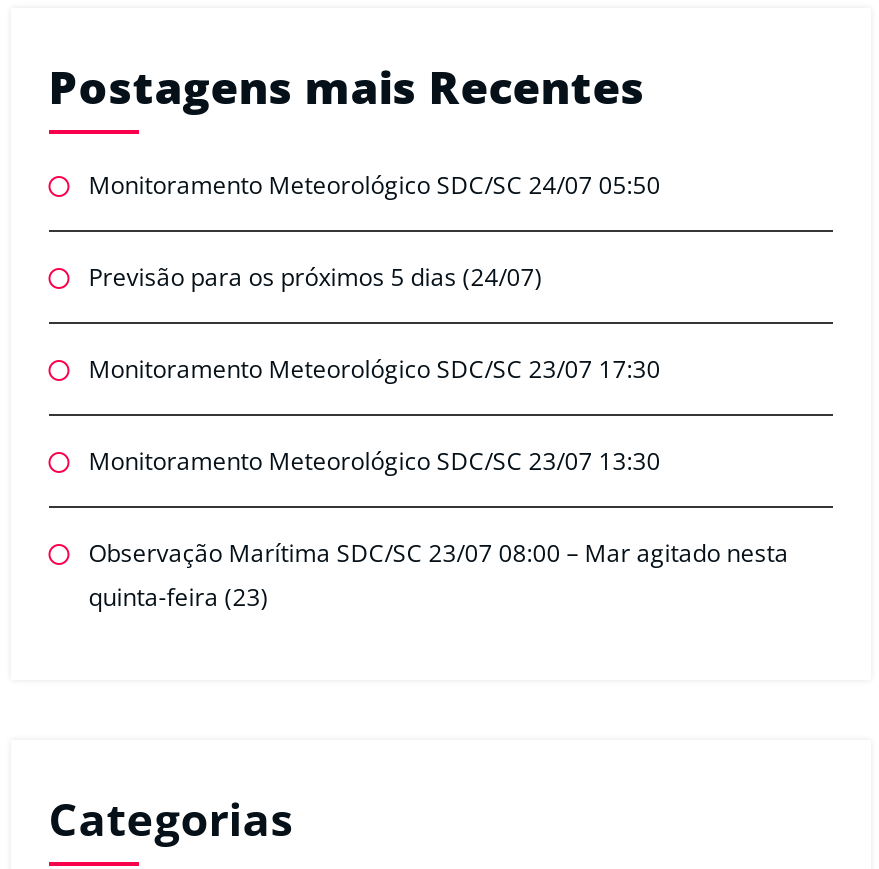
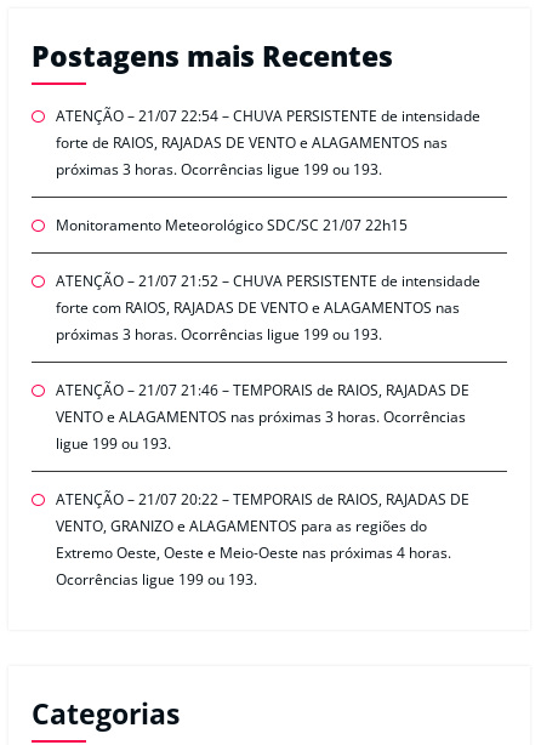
- Monitoramento Meteorológico SDC/SC 24/07 05:50
+ ATENÇÃO – 21/07 22:54 – CHUVA PERSISTENTE de intensidade
+ forte de RAIOS, RAJADAS DE VENTO e ALAGAMENTOS nas
+ próximas 3 horas. Ocorrências ligue 199 ou 193.

- Previsão para os próximos 5 dias (24/07)
+ Monitoramento Meteorológico SDC/SC 21/07 22h15

- Monitoramento Meteorológico SDC/SC 23/07 17:30
+ ATENÇÃO – 21/07 21:52 – CHUVA PERSISTENTE de intensidade
+ forte com RAIOS, RAJADAS DE VENTO e ALAGAMENTOS nas
+ próximas 3 horas. Ocorrências ligue 199 ou 193.

- Monitoramento Meteorológico SDC/SC 23/07 13:30
+ ATENÇÃO – 21/07 21:46 – TEMPORAIS de RAIOS, RAJADAS DE
+ VENTO e ALAGAMENTOS nas próximas 3 horas. Ocorrências
+ ligue 199 ou 193.

- Observação Marítima SDC/SC 23/07 08:00 – Mar agitado nesta
- quinta-feira (23)
+ ATENÇÃO – 21/07 20:22 – TEMPORAIS de RAIOS, RAJADAS DE
+ VENTO, GRANIZO e ALAGAMENTOS para as regiões do
+ Extremo Oeste, Oeste e Meio-Oeste nas próximas 4 horas.
+ Ocorrências ligue 199 ou 193.
